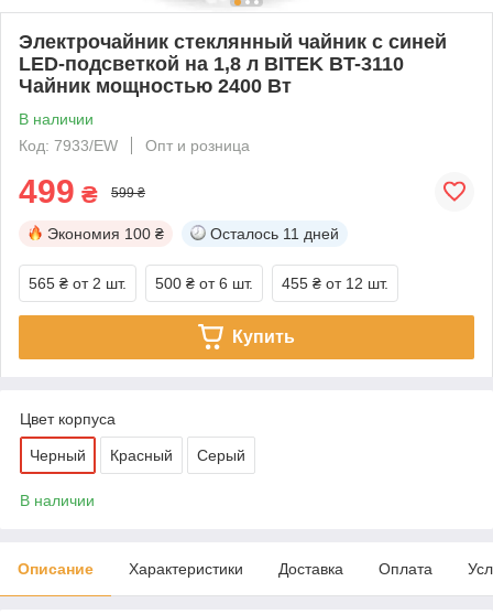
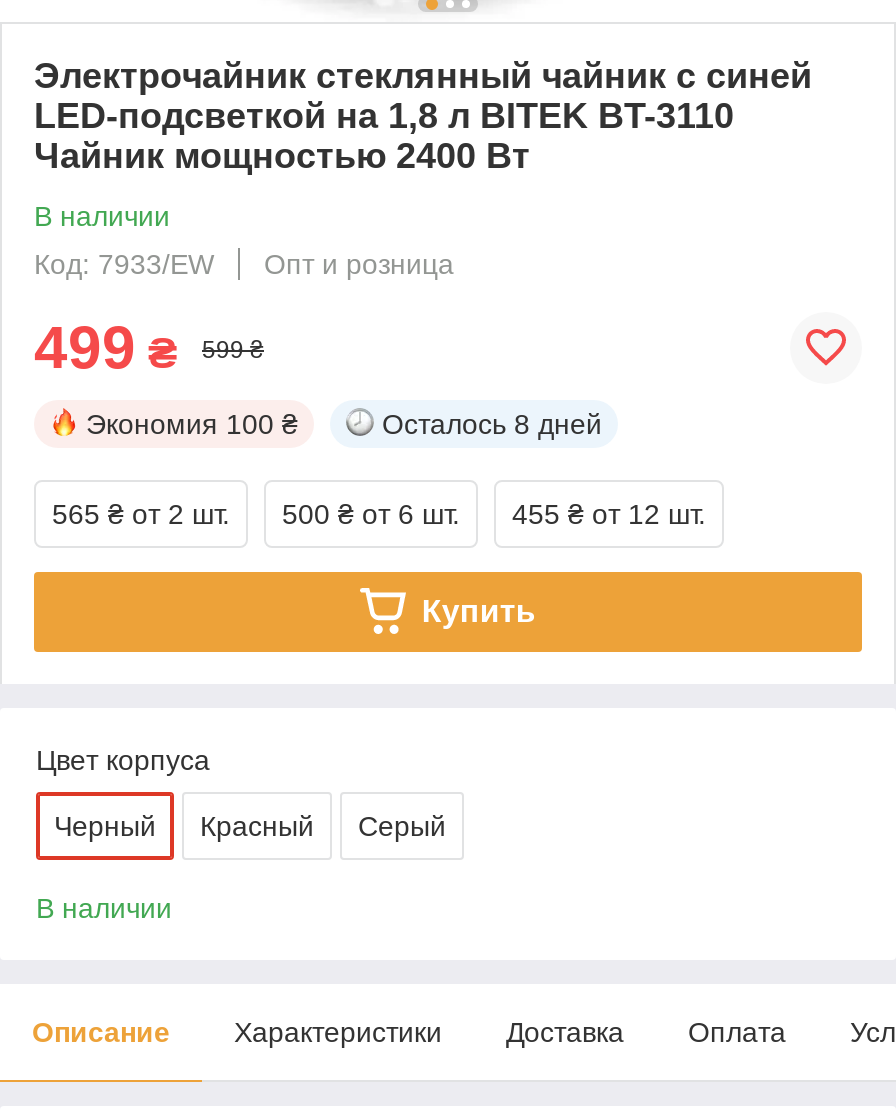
- Осталось 11 дней
+ Осталось 8 дней
